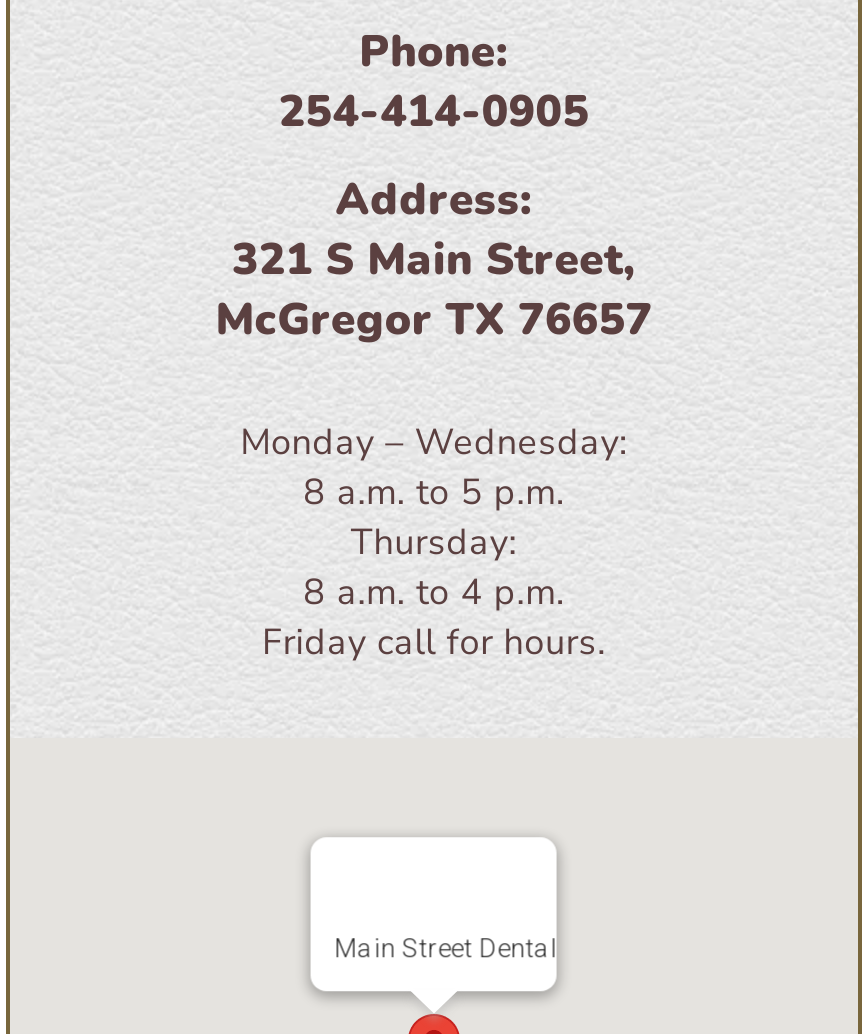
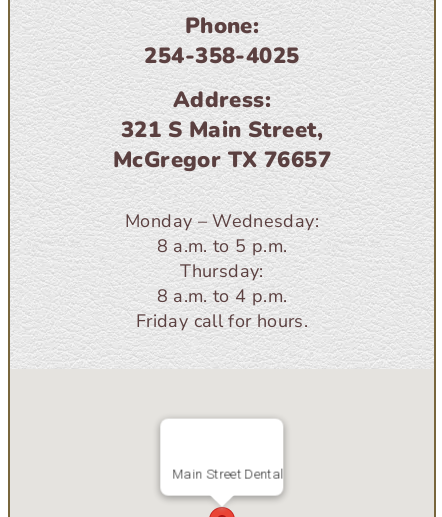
- 254-414-0905
+ 254-358-4025
